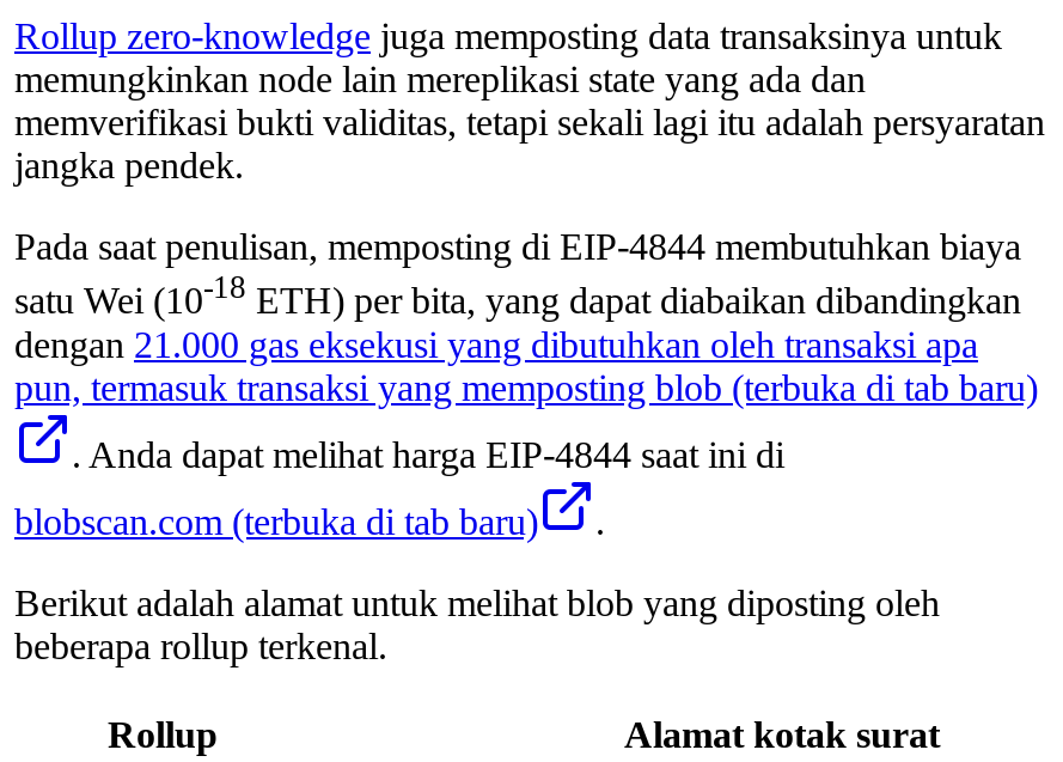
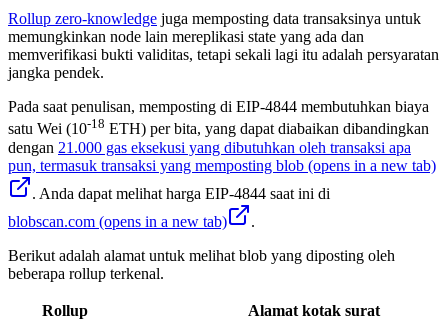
- pun, termasuk transaksi yang memposting blob (terbuka di tab baru)
+ pun, termasuk transaksi yang memposting blob (opens in a new tab)

- blobscan.com (terbuka di tab baru)
+ blobscan.com (opens in a new tab)
